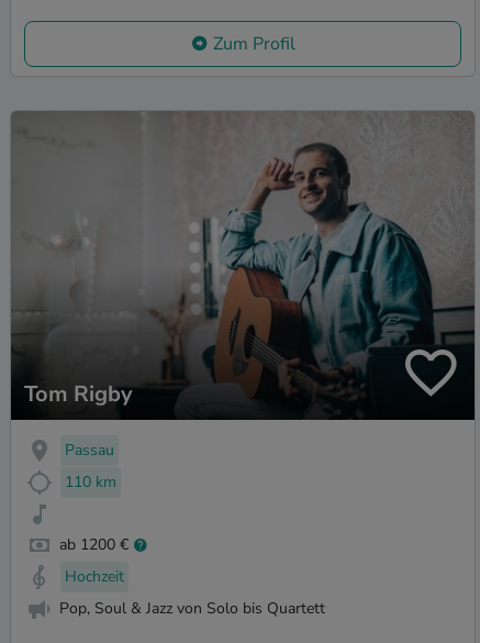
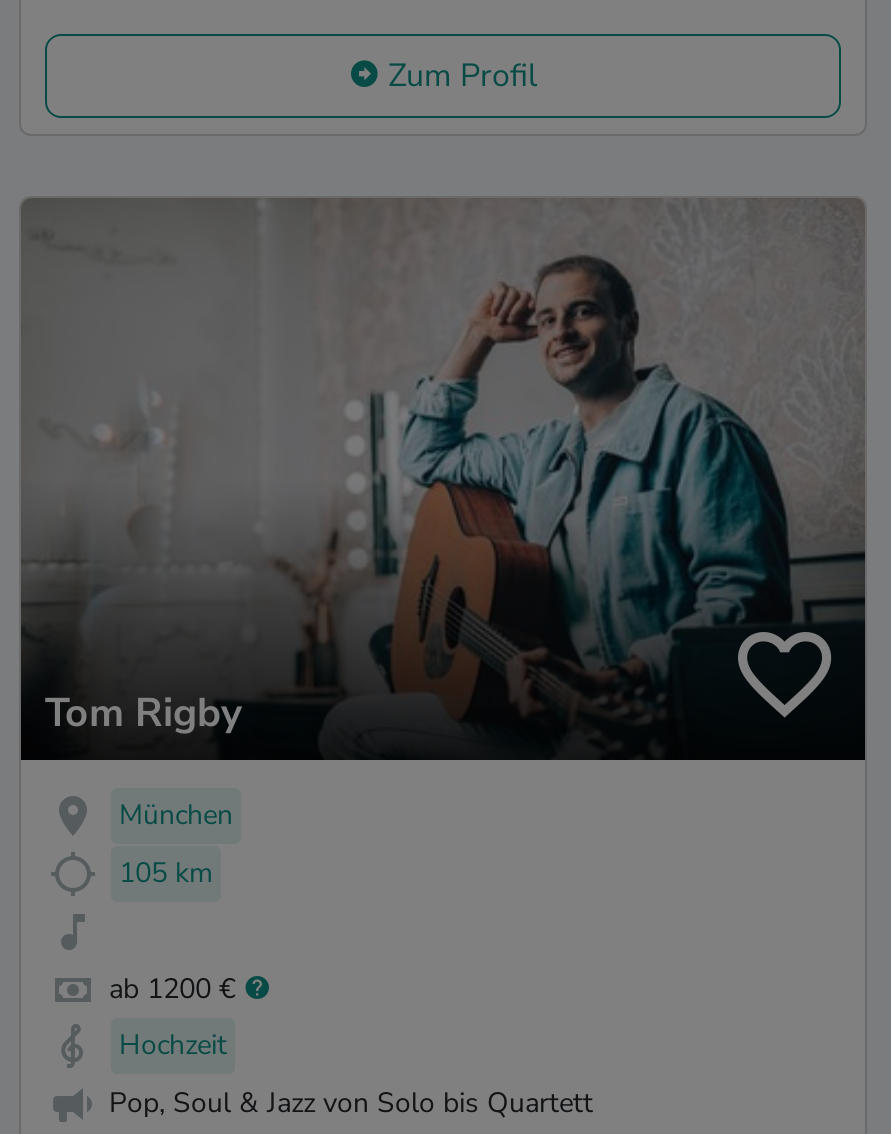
- Passau
+ München

- 110 km
+ 105 km
